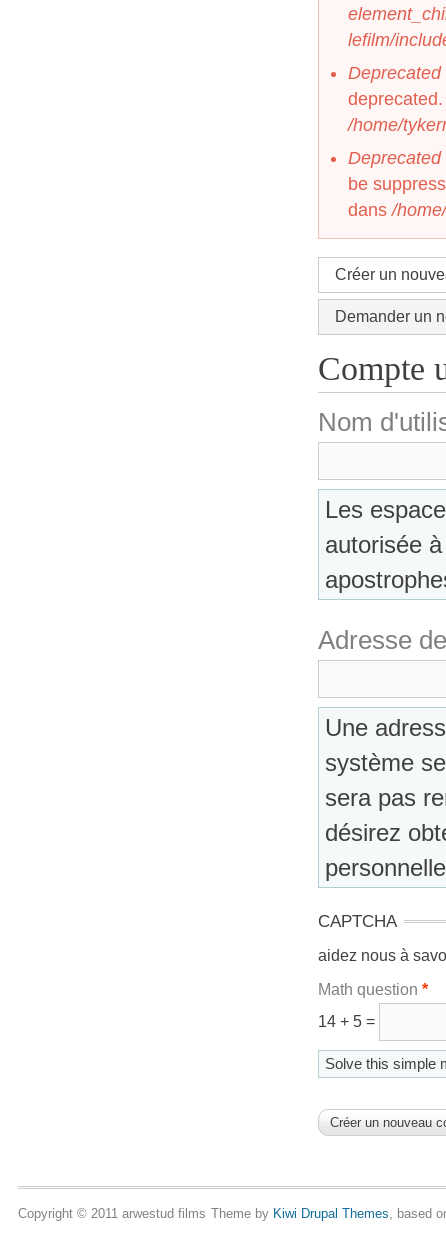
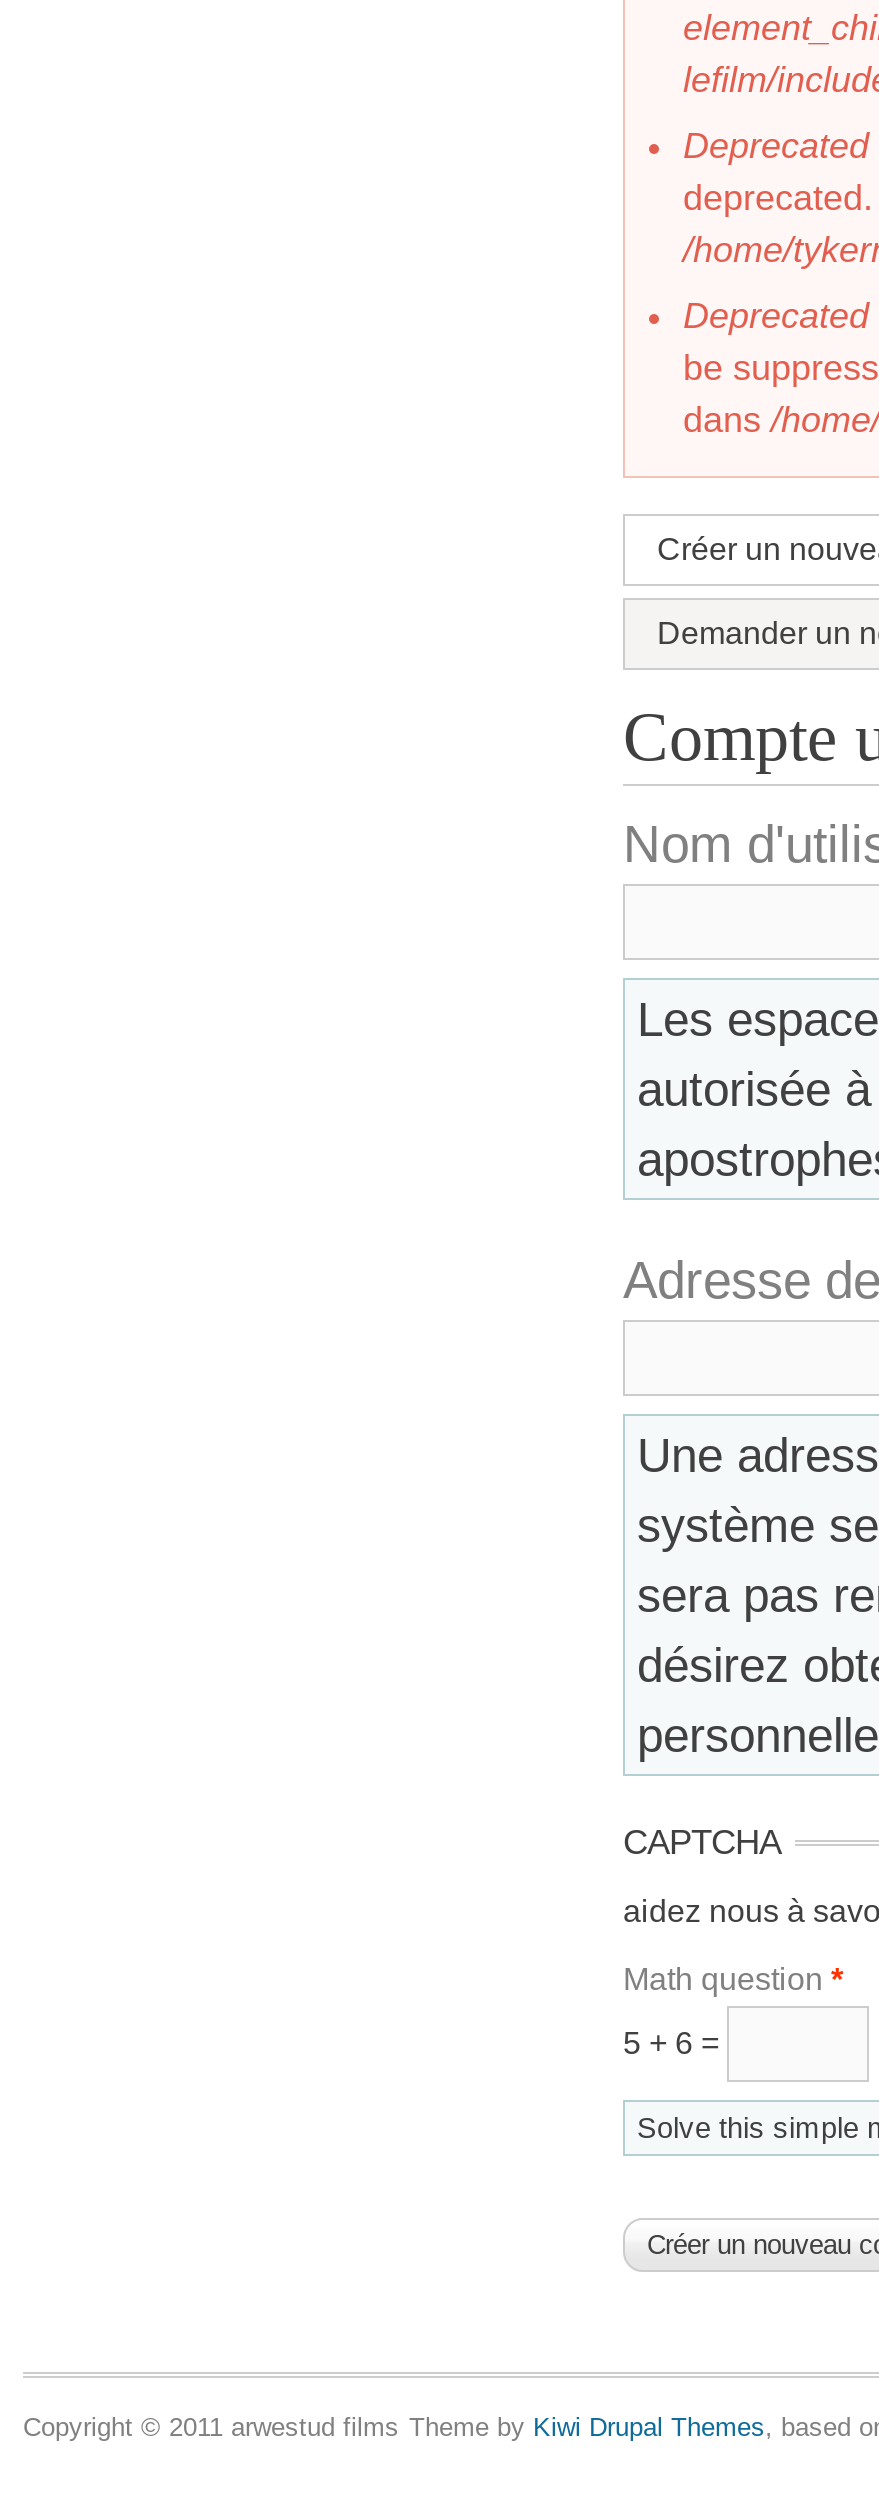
- 14 + 5 =
+ 5 + 6 =
